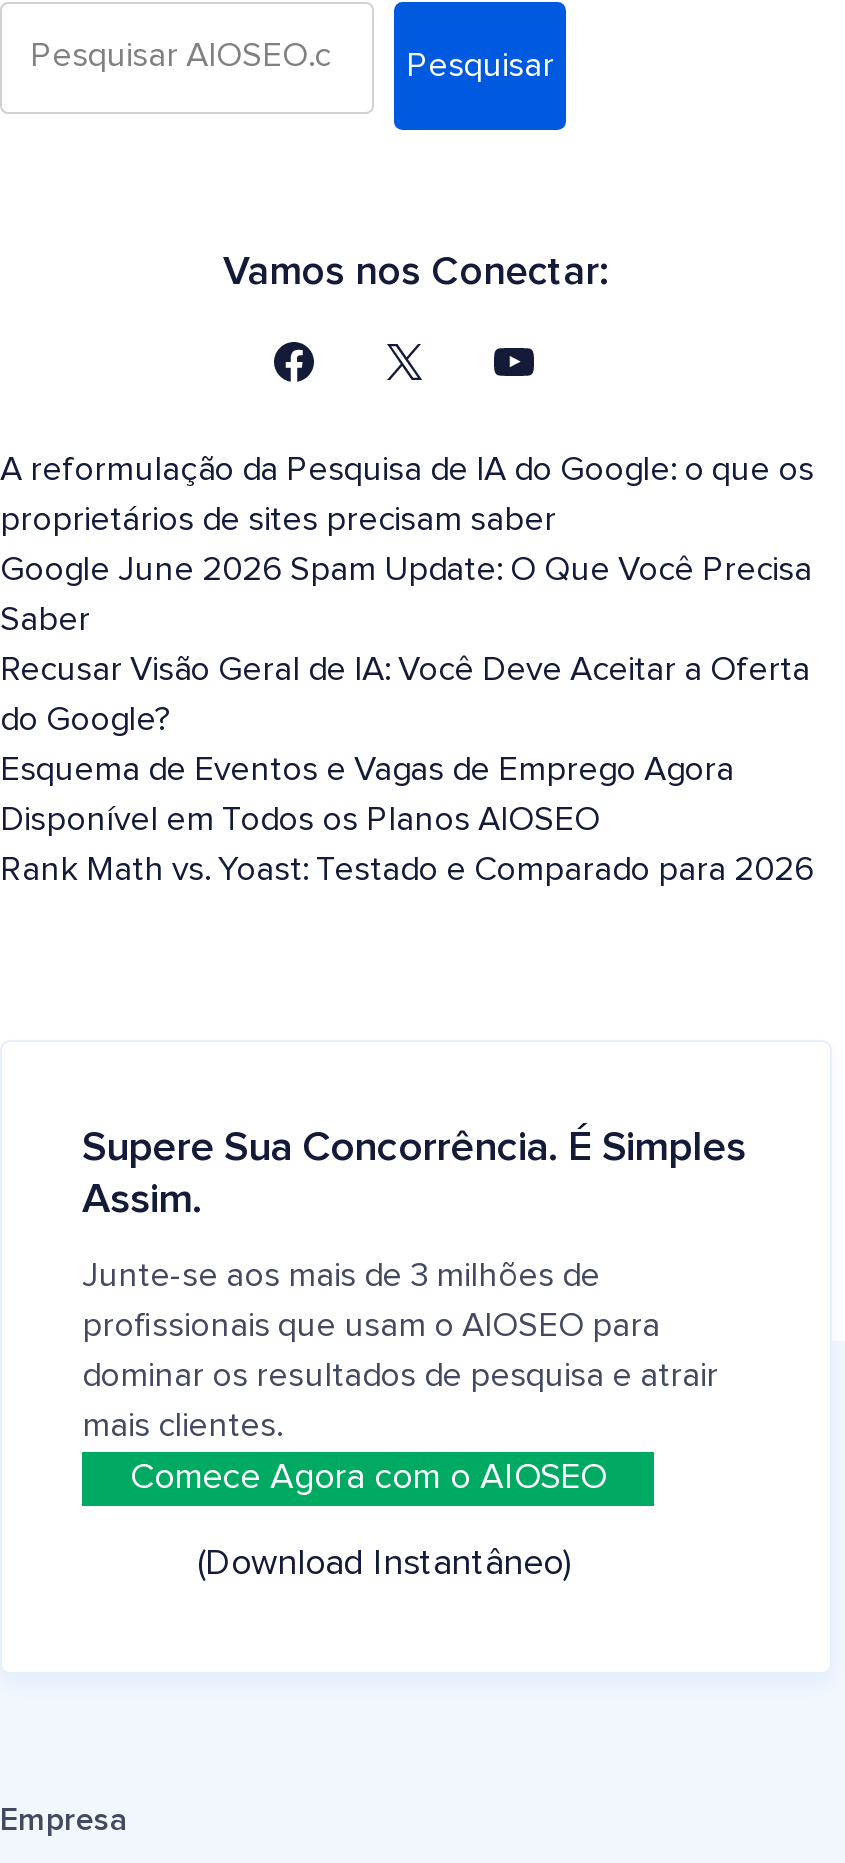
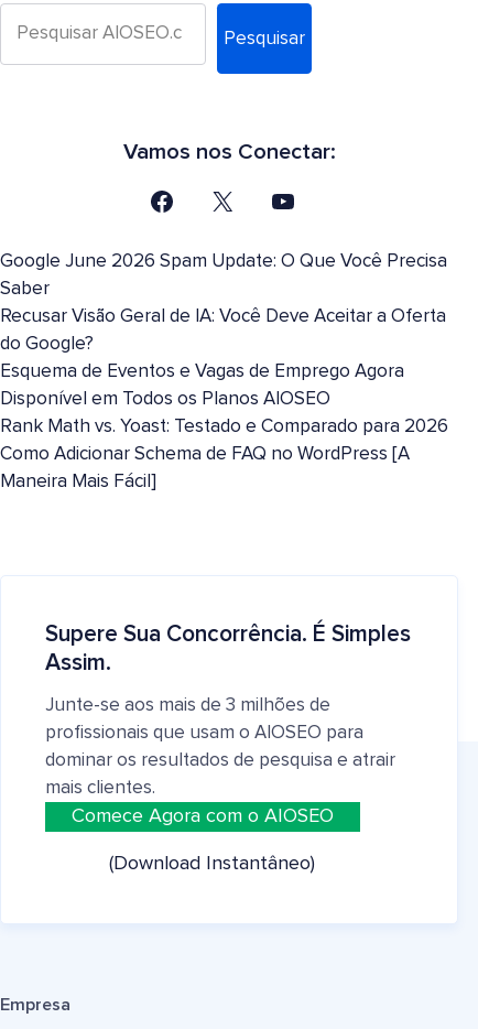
- A reformulação da Pesquisa de IA do Google: o que os
- proprietários de sites precisam saber

moved up: Google June 2026 Spam Update: O Que Você Precisa | Saber | Recusar Visão Geral de IA: Você Deve Aceitar a Oferta | do Google? | Esquema de Eventos e Vagas de Emprego Agora | Disponível em Todos os Planos AIOSEO | Rank Math vs. Yoast: Testado e Comparado para 2026

+ Como Adicionar Schema de FAQ no WordPress [A
+ Maneira Mais Fácil]
